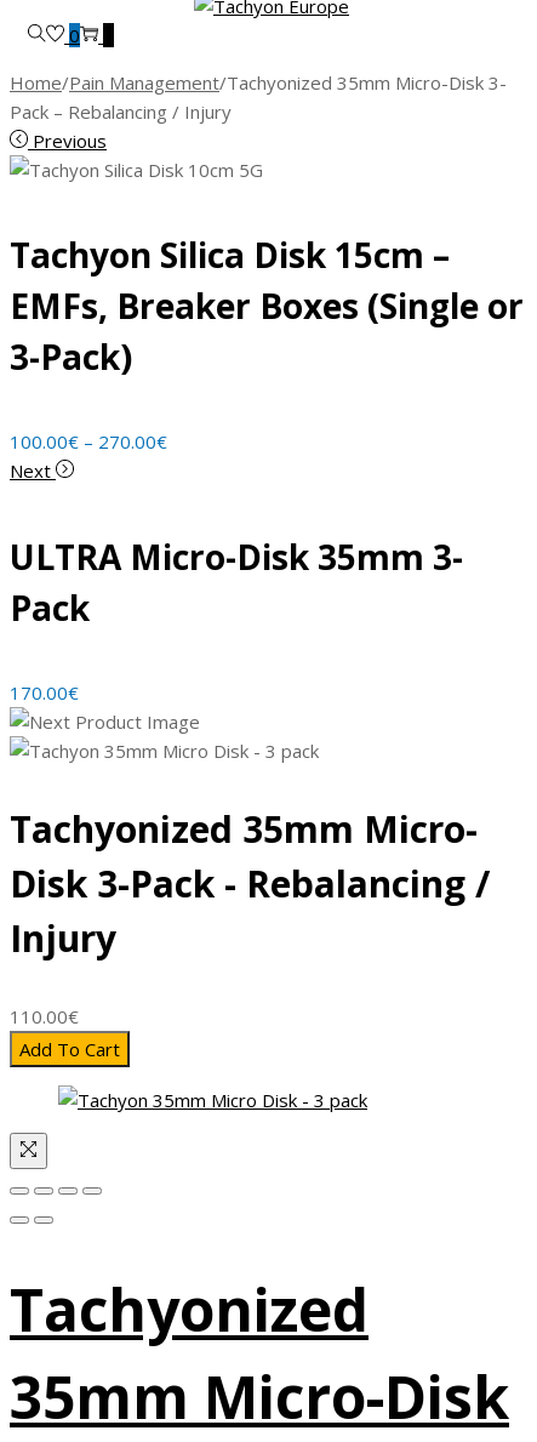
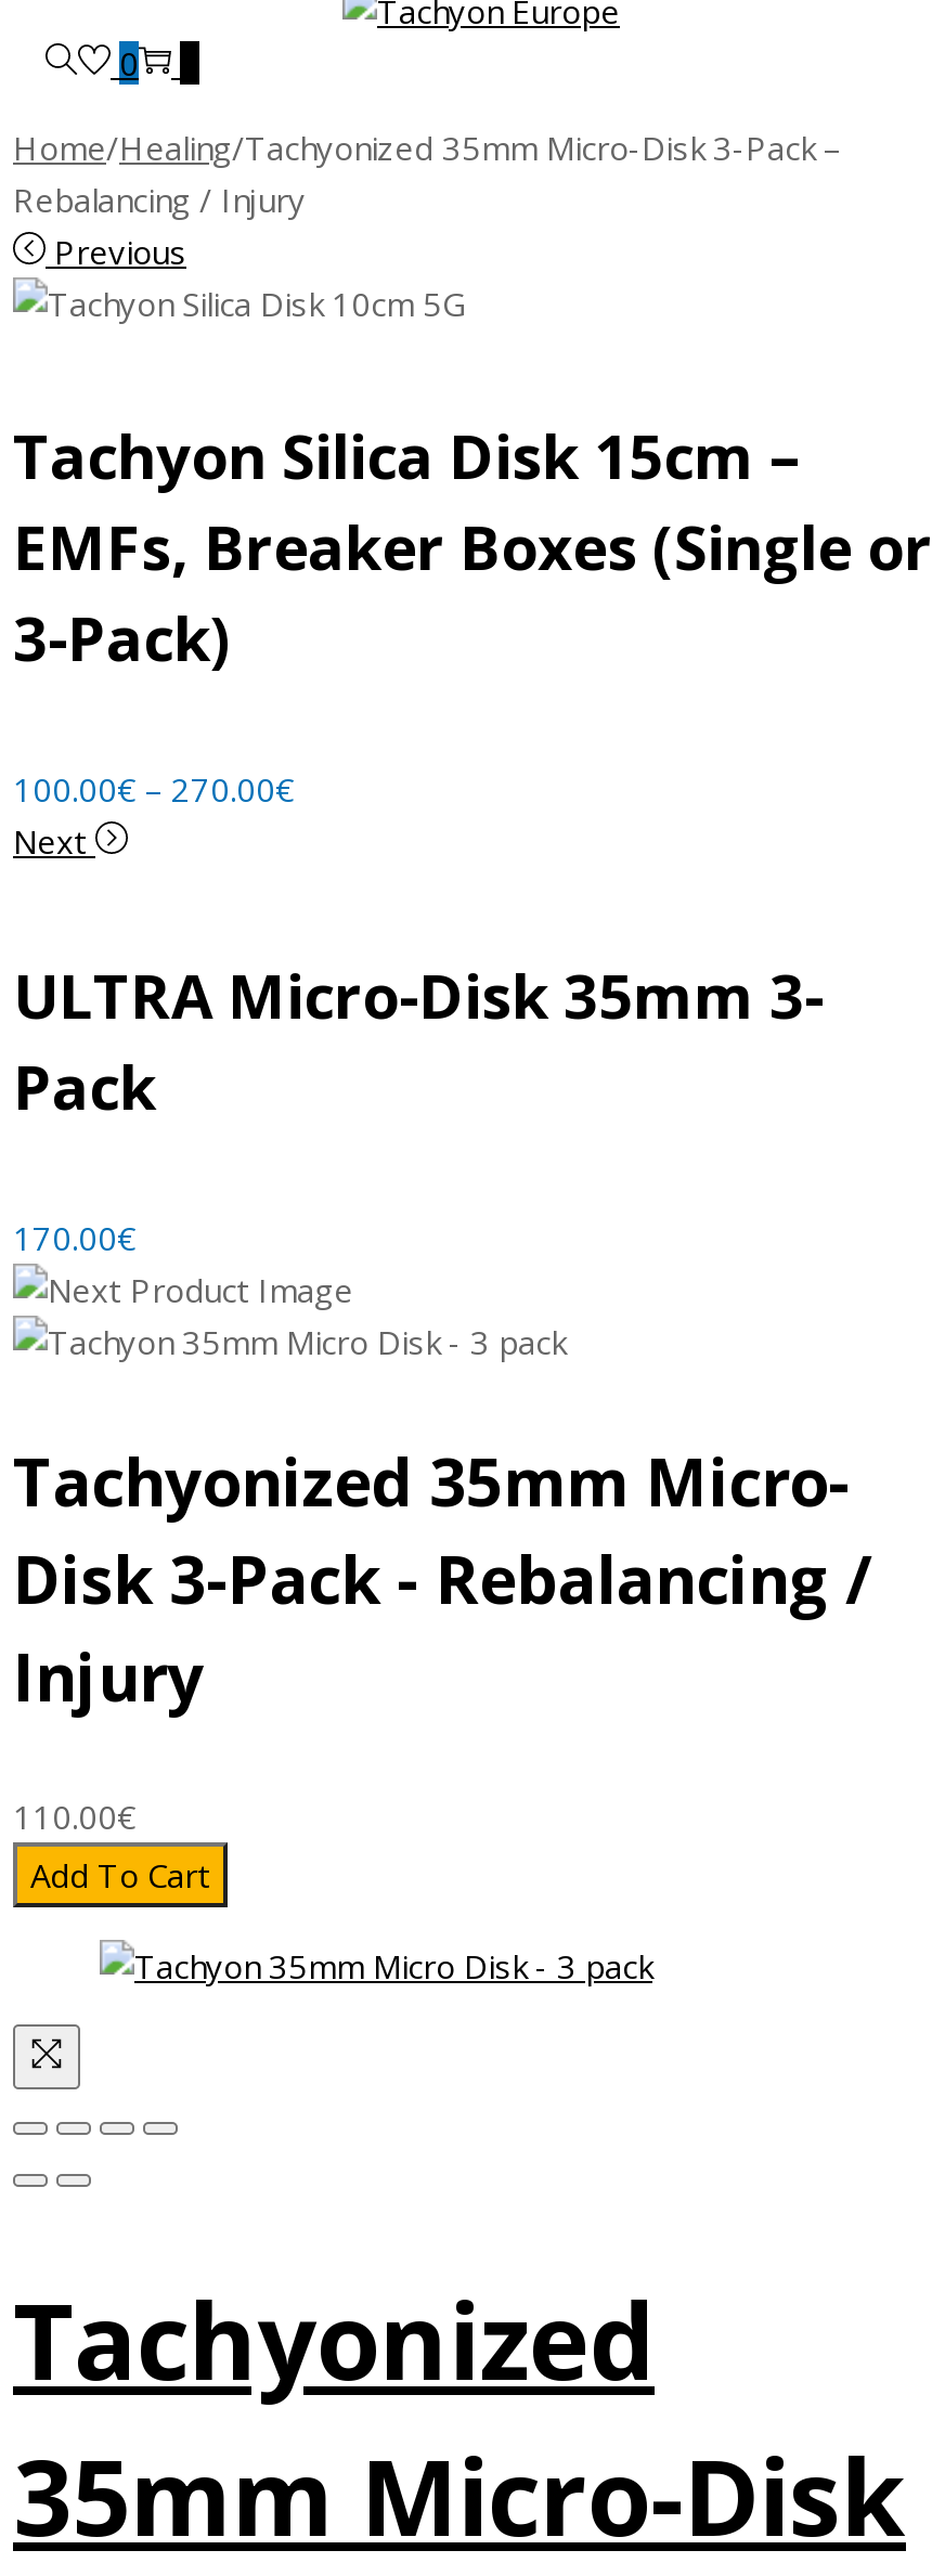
- Home/Pain Management/Tachyonized 35mm Micro-Disk 3-
- Pack – Rebalancing / Injury
+ Home/Healing/Tachyonized 35mm Micro-Disk 3-Pack –
+ Rebalancing / Injury
